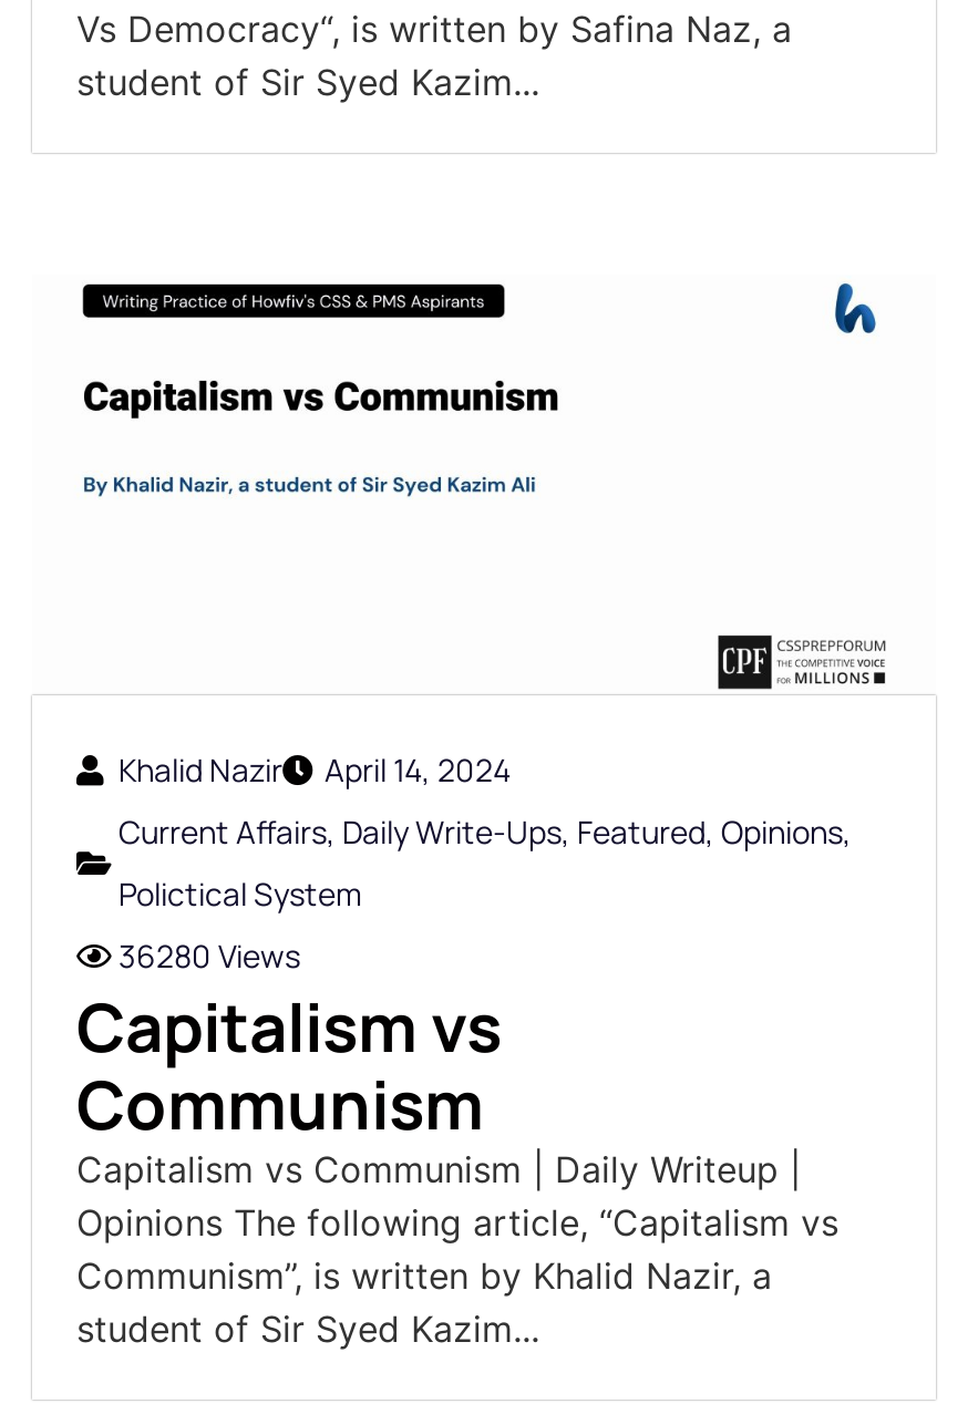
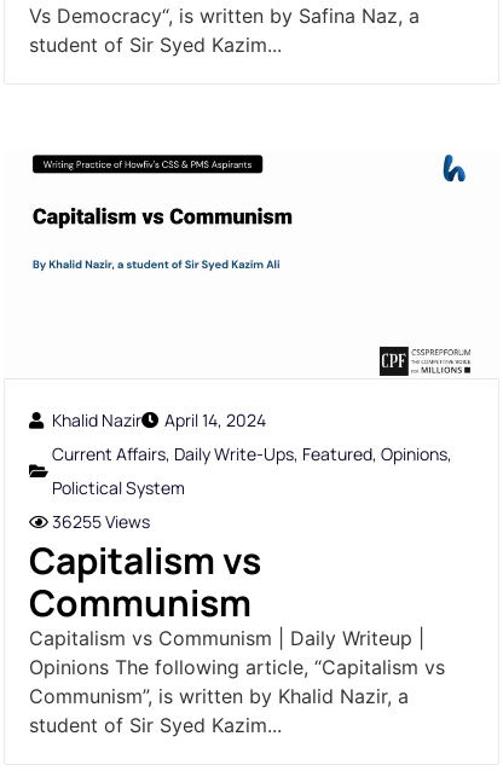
- 36280 Views
+ 36255 Views
